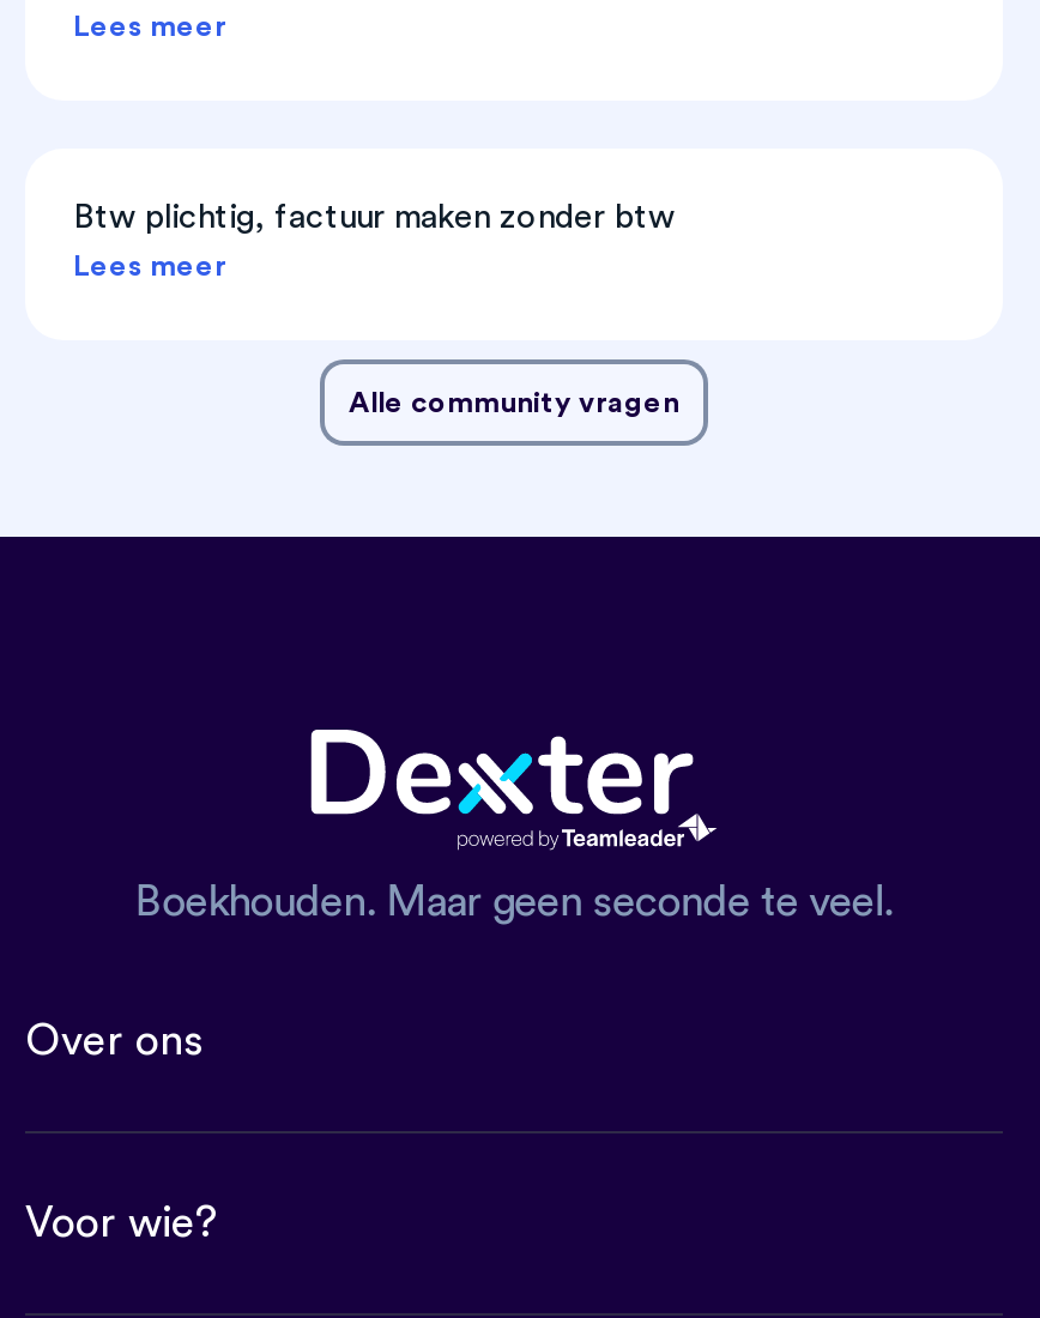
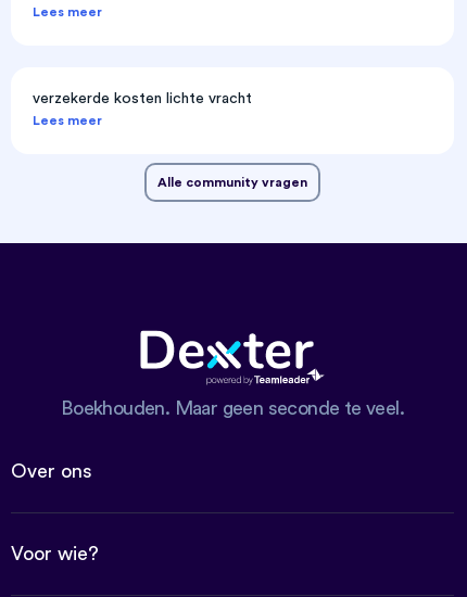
- Btw plichtig, factuur maken zonder btw
+ verzekerde kosten lichte vracht
